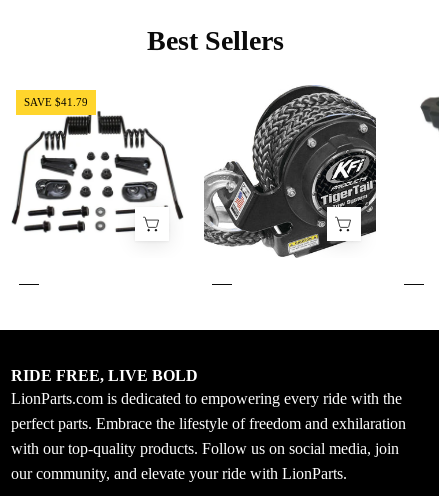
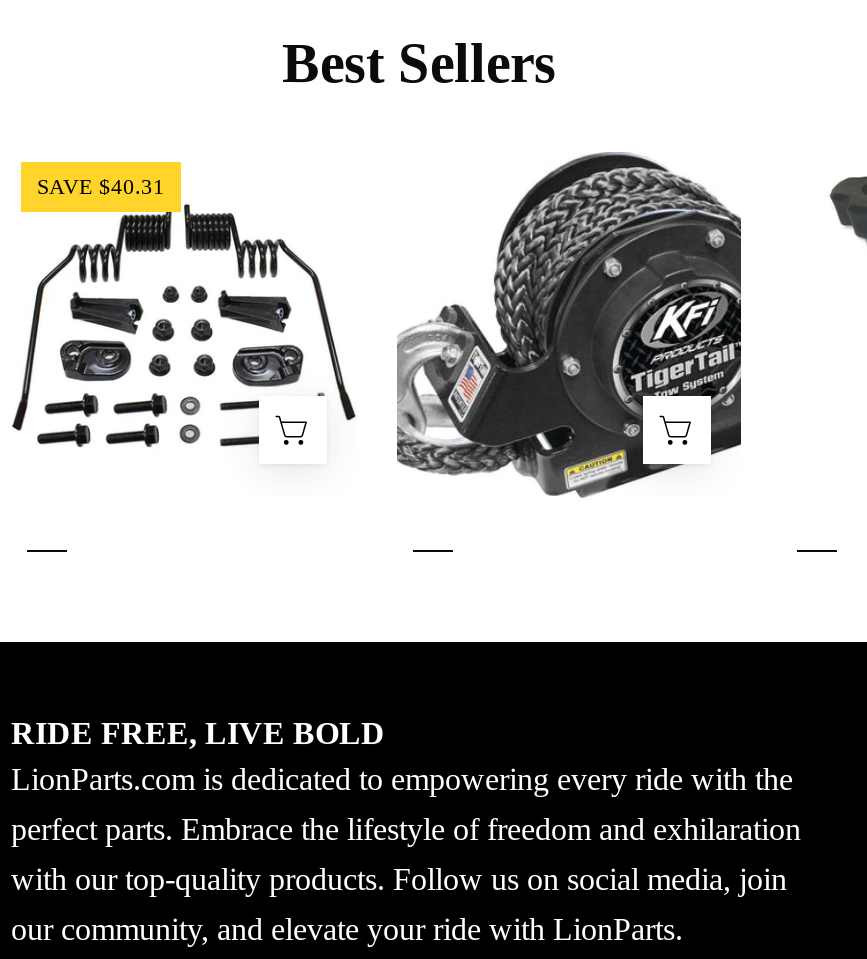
- SAVE $41.79
+ SAVE $40.31
